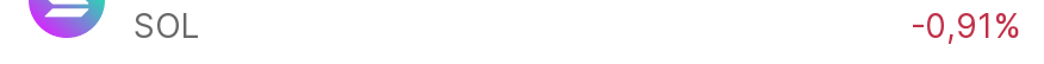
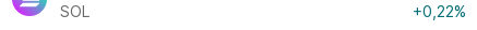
- -0,91%
+ +0,22%
